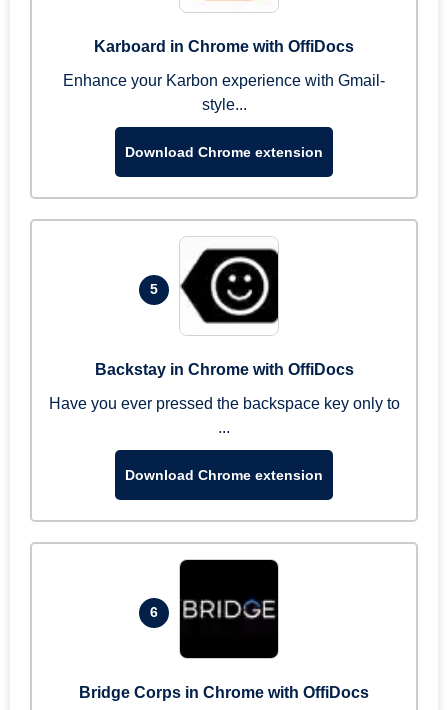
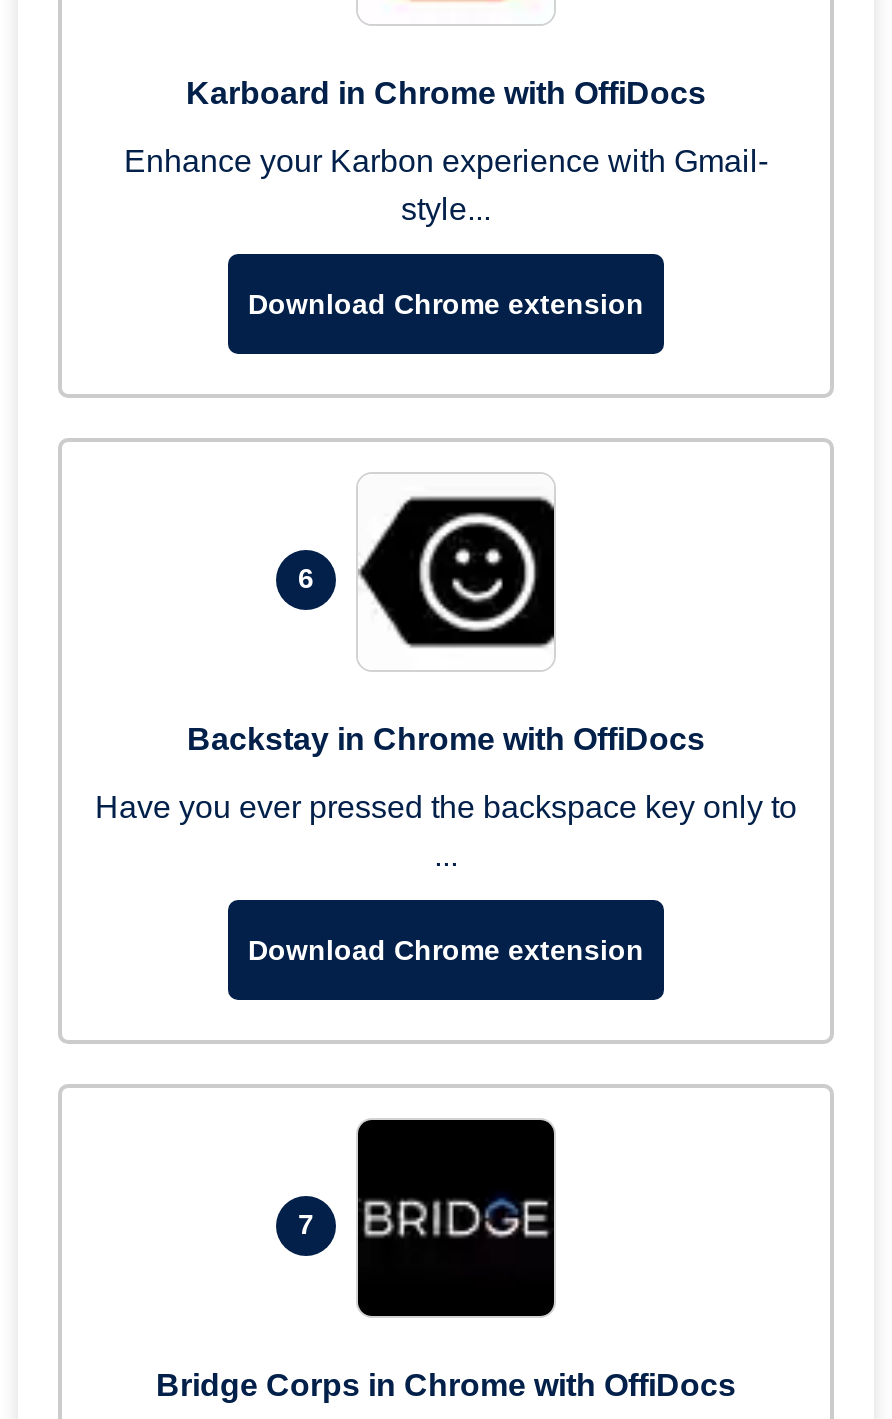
- 5
+ 6

- 6
+ 7
